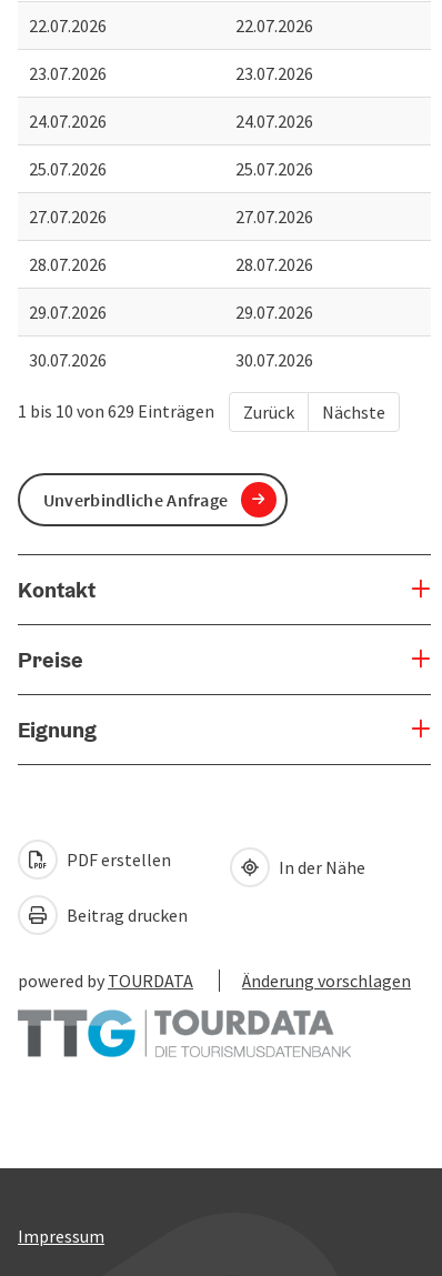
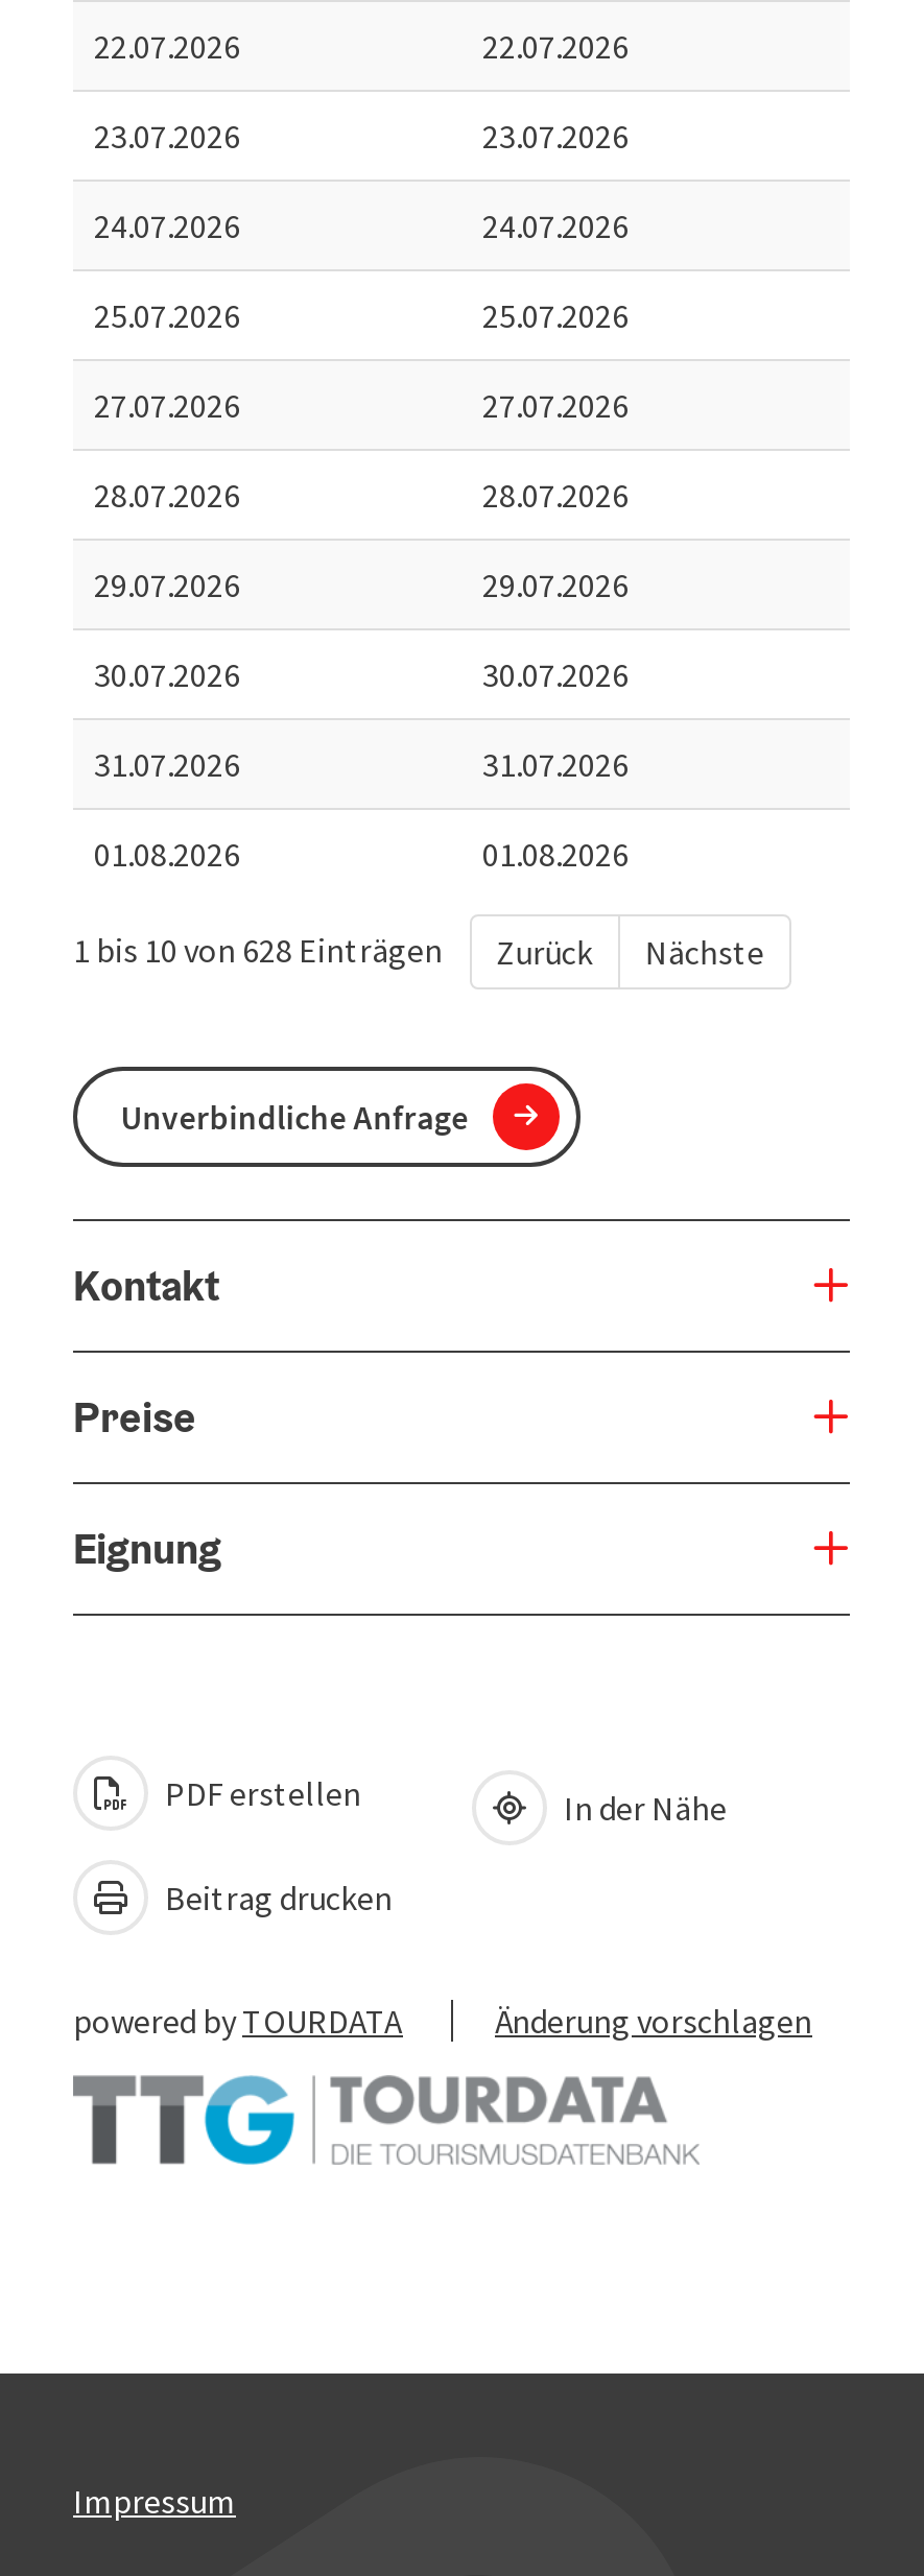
- 1 bis 10 von 629 Einträgen
+ 31.07.2026
+ 31.07.2026
+ 01.08.2026
+ 01.08.2026
+ 1 bis 10 von 628 Einträgen
